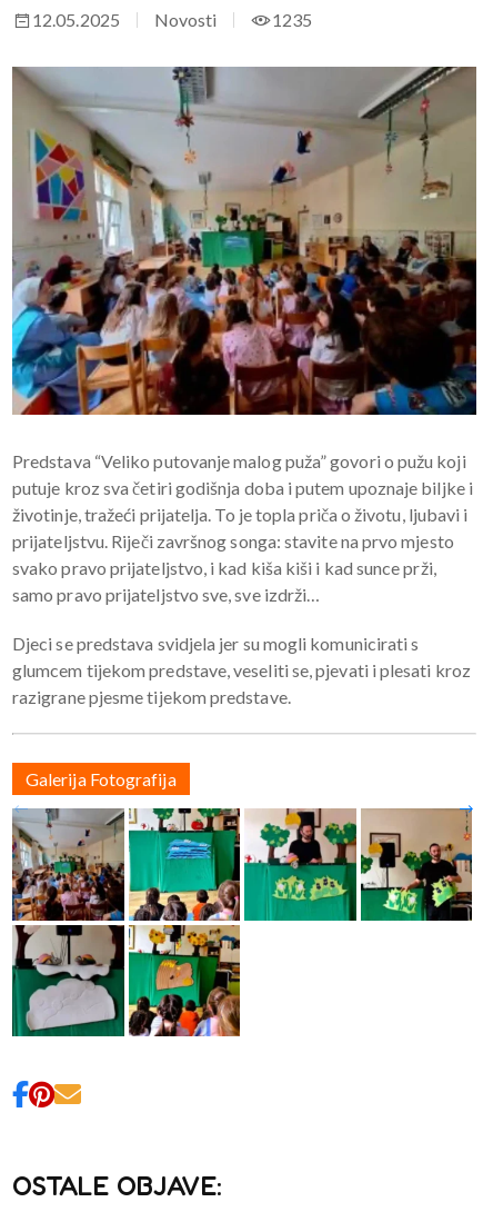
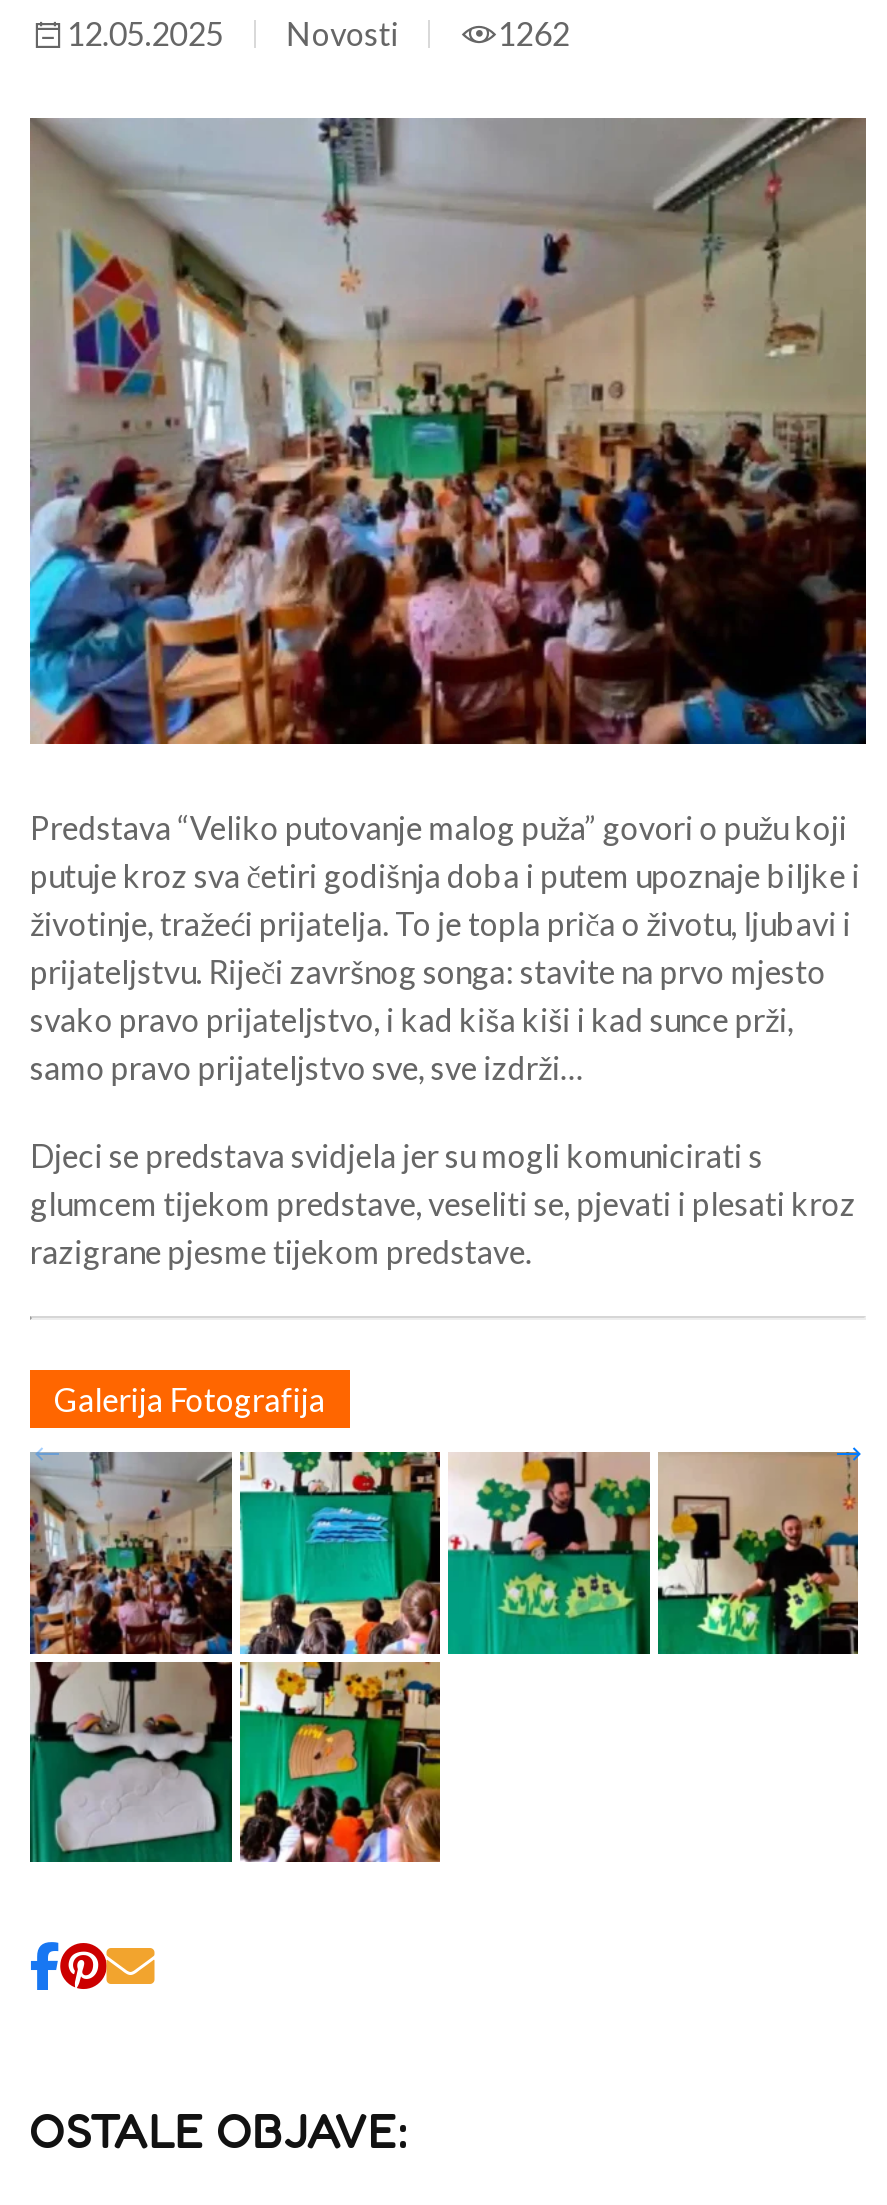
- 1235
+ 1262
